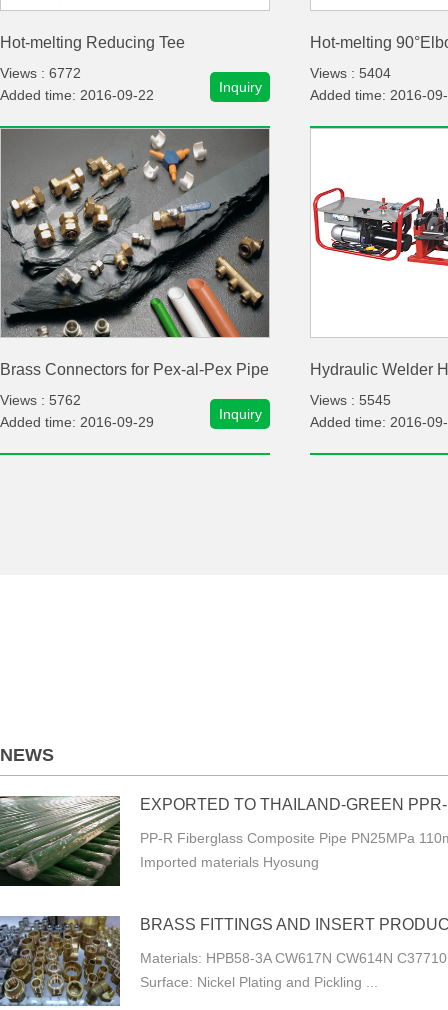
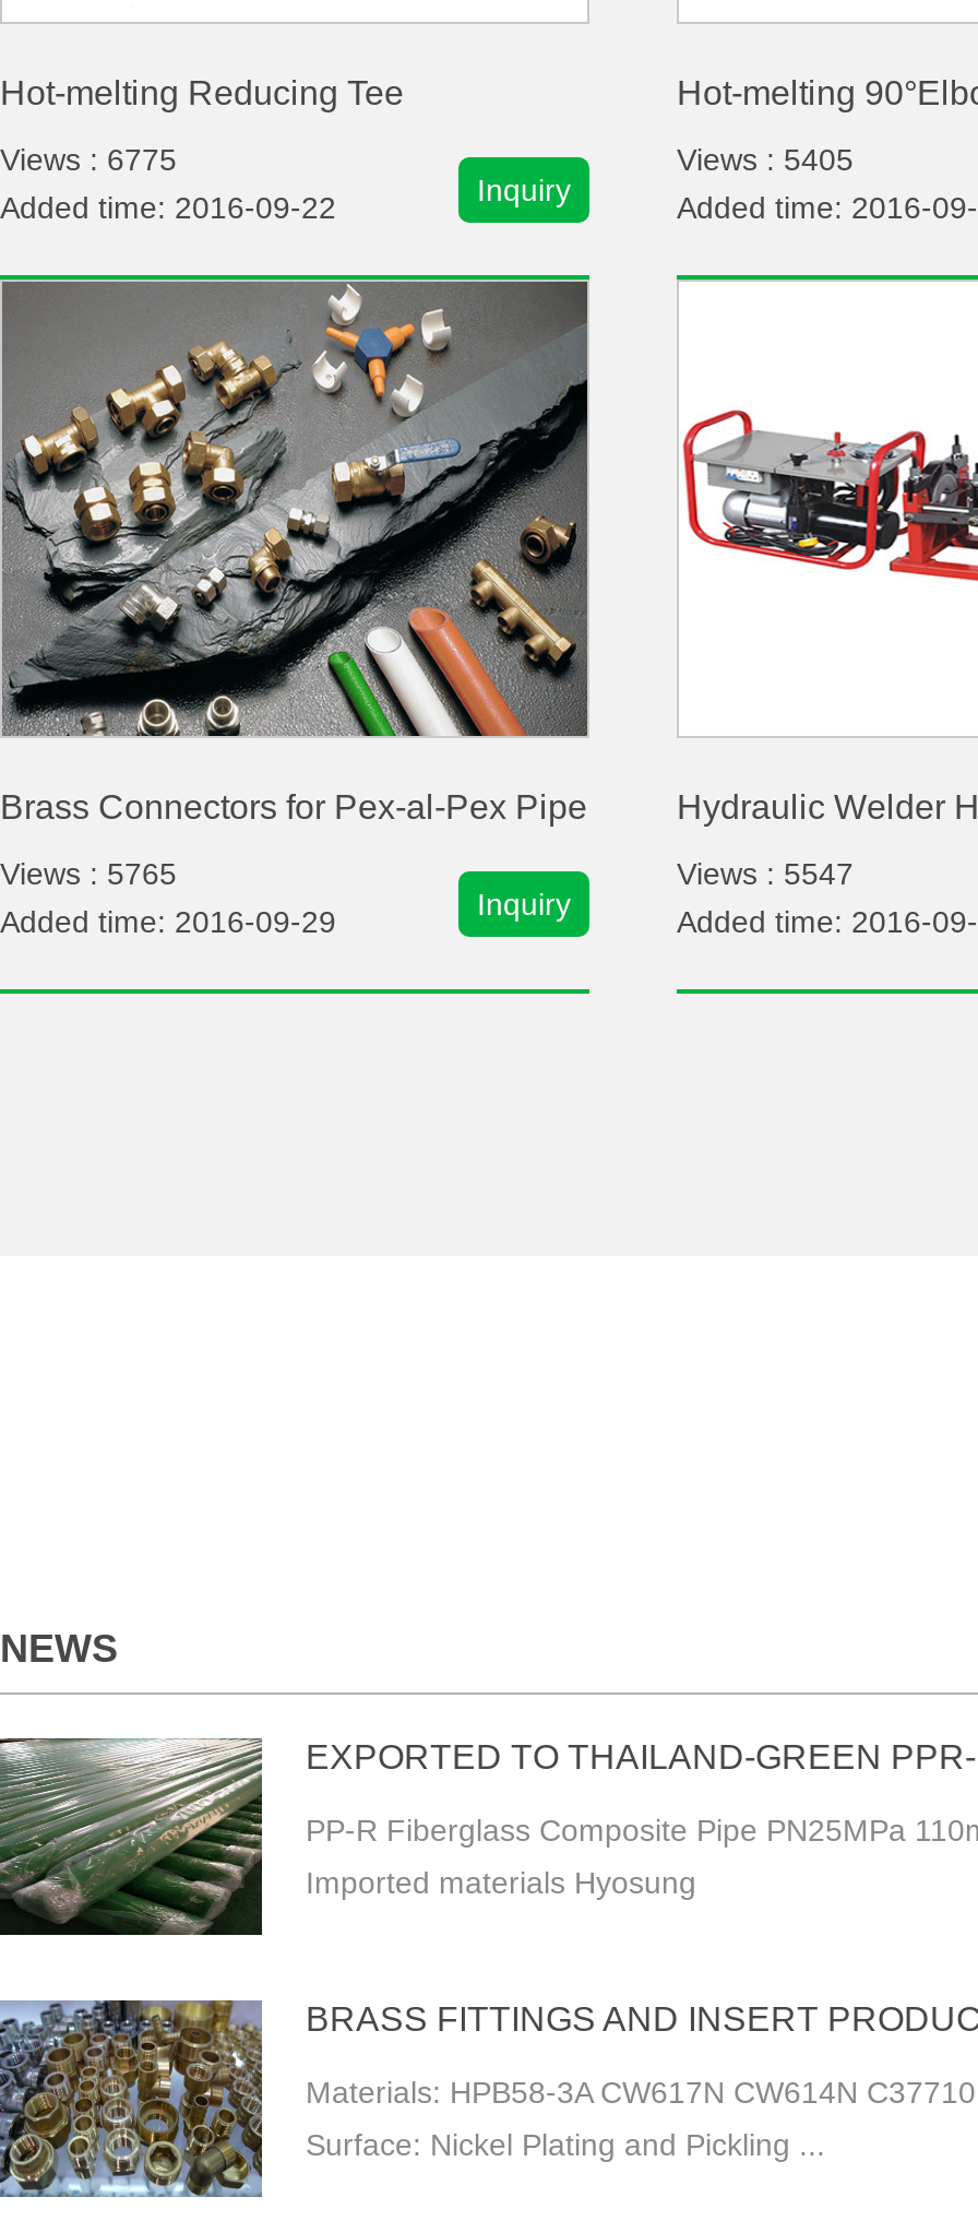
- Views : 6772
+ Views : 6775

- Views : 5404
+ Views : 5405

- Views : 5762
+ Views : 5765

- Views : 5545
+ Views : 5547
